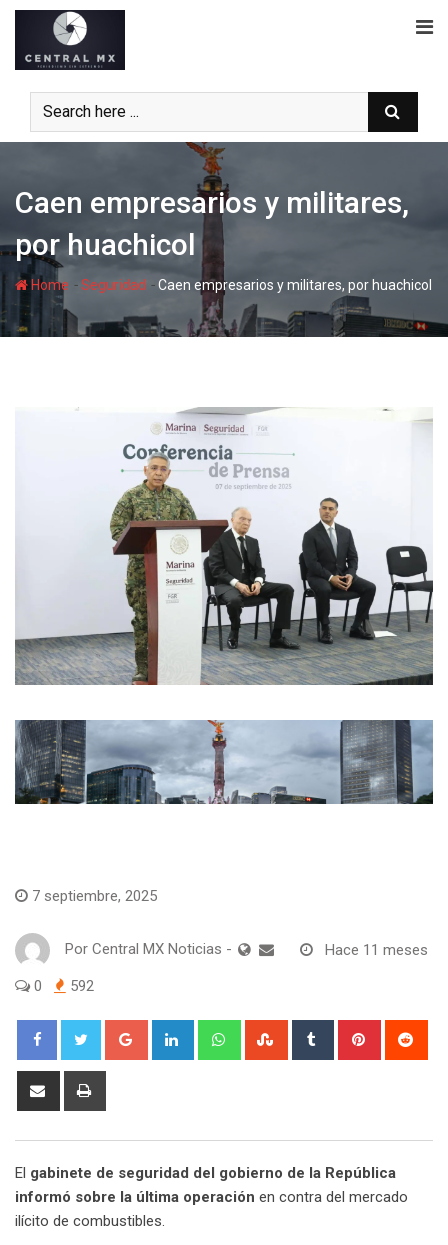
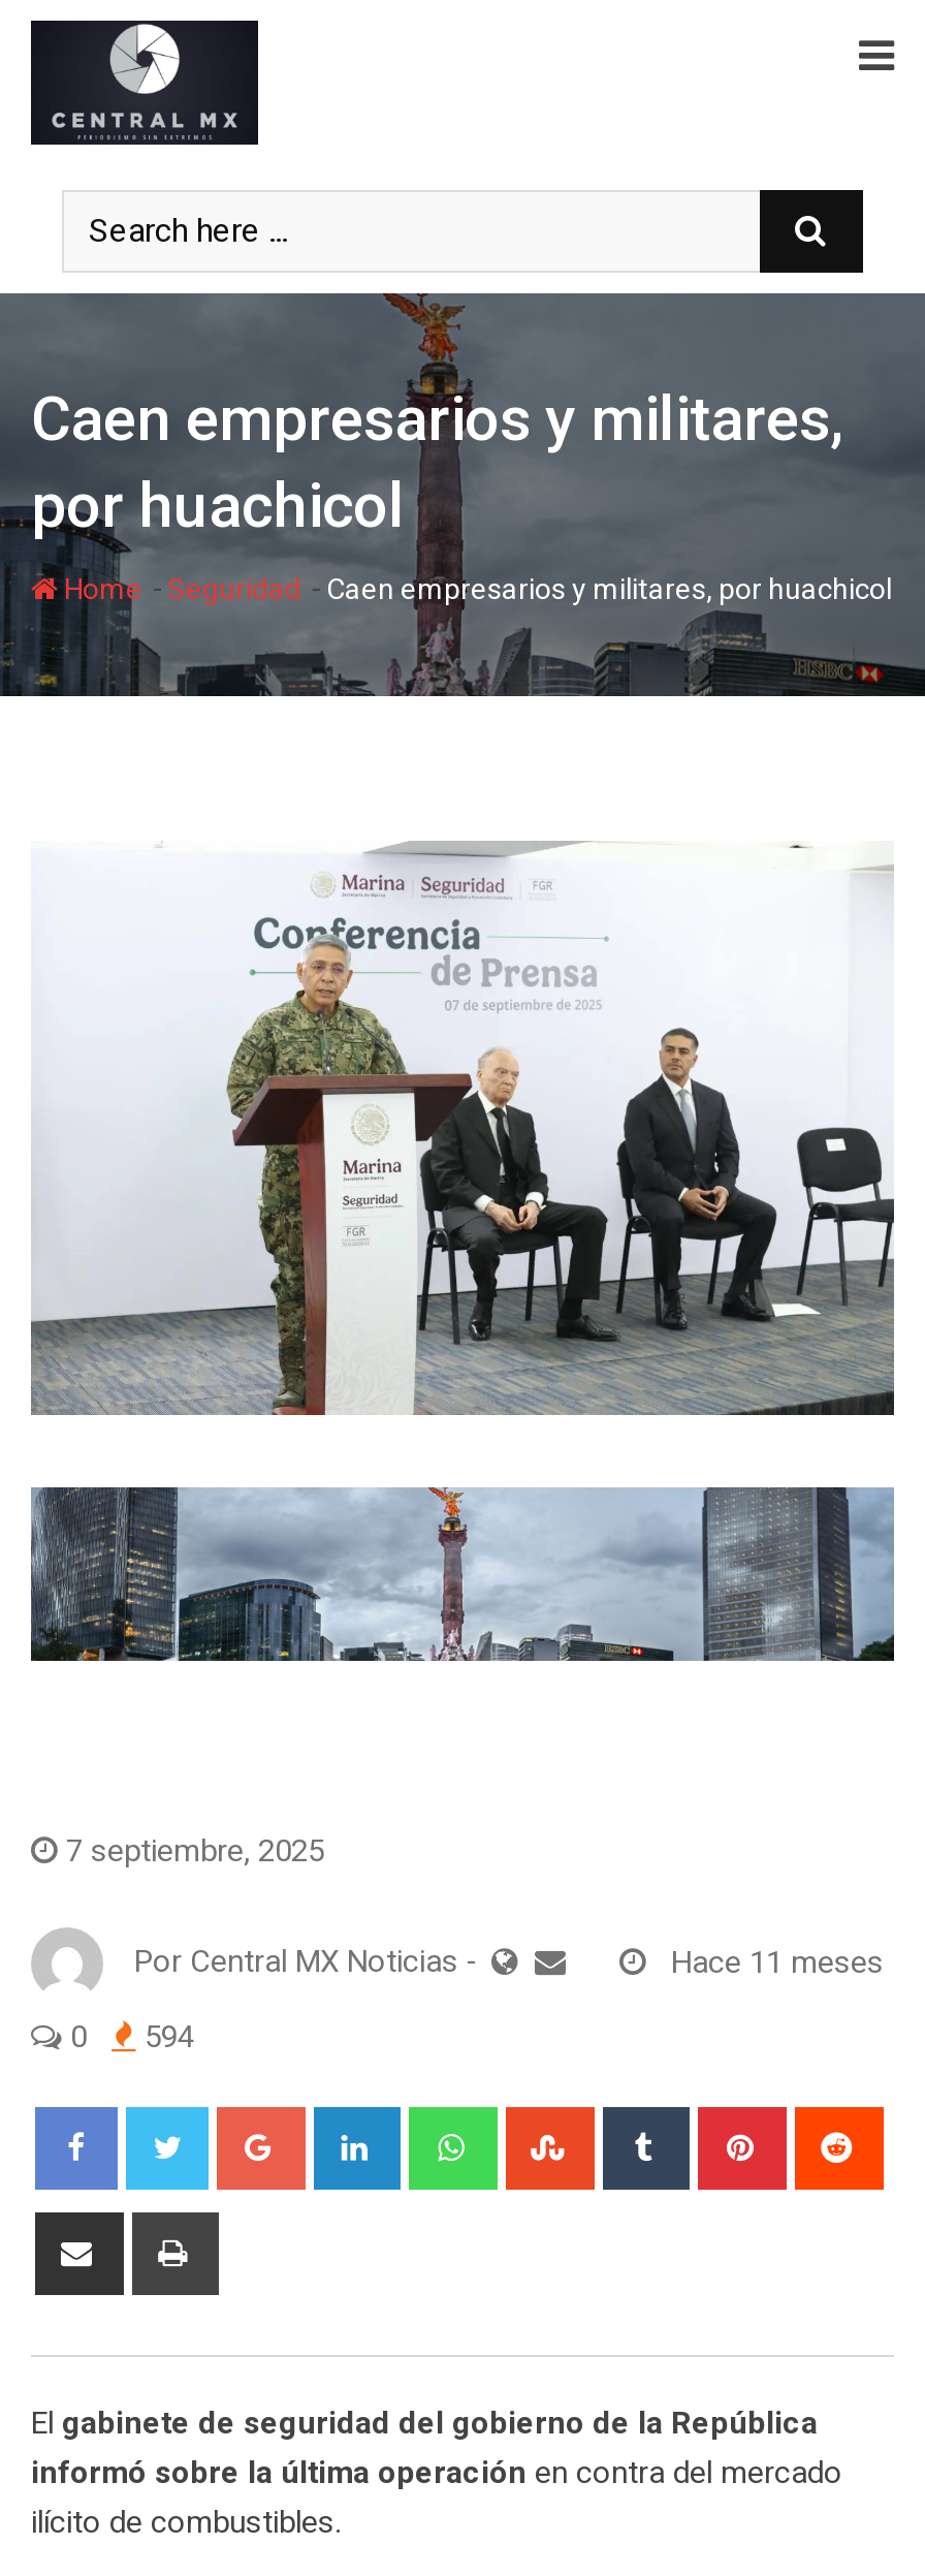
- 0 592
+ 0 594
